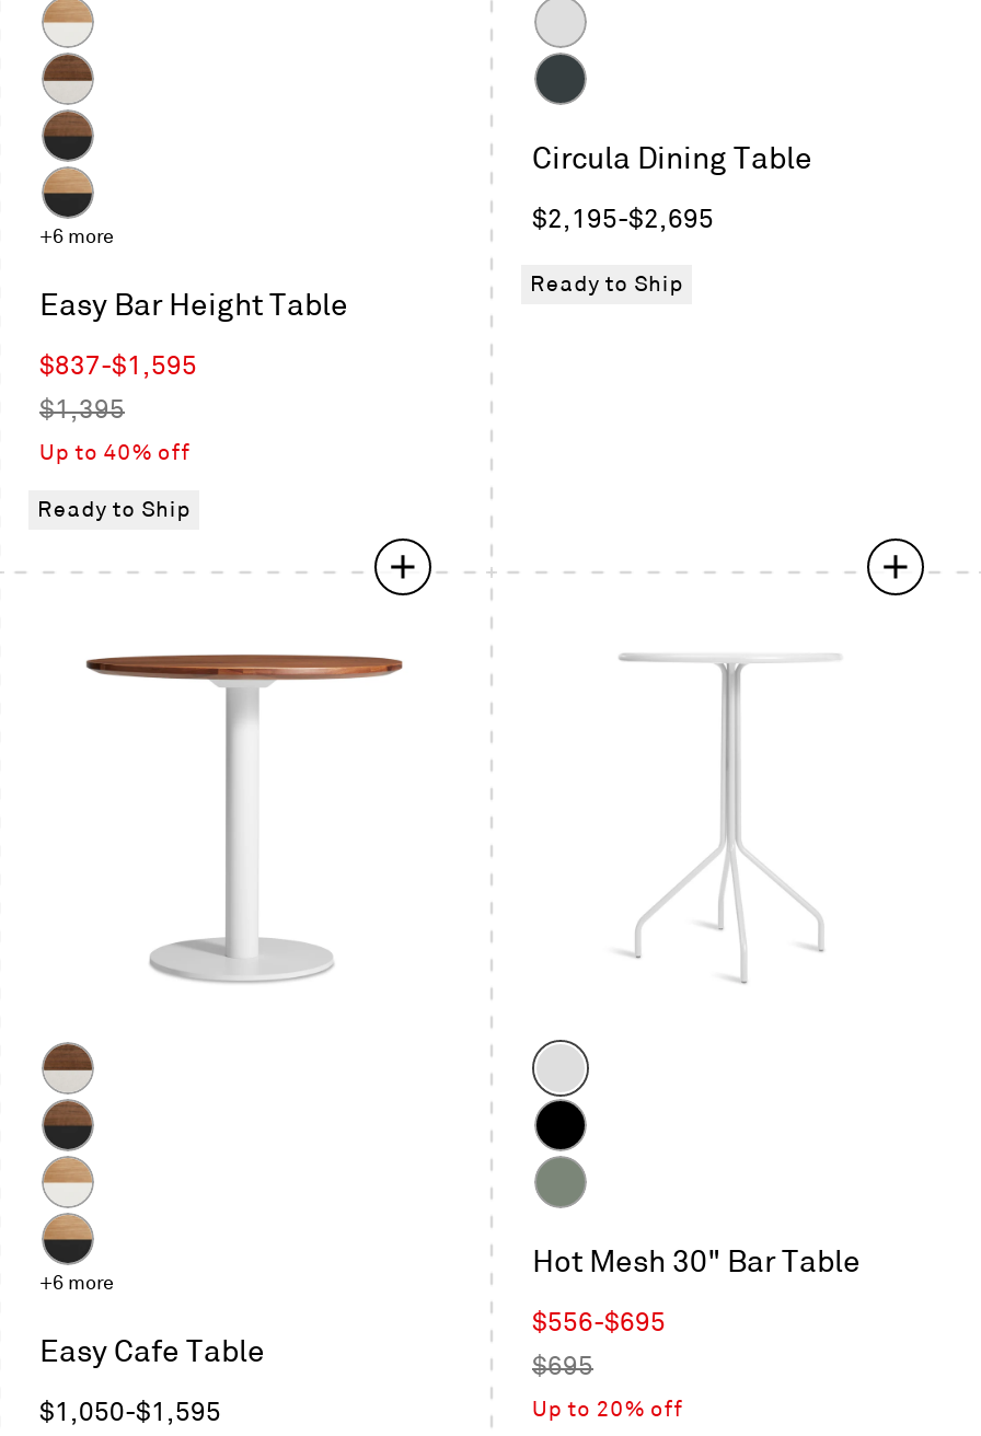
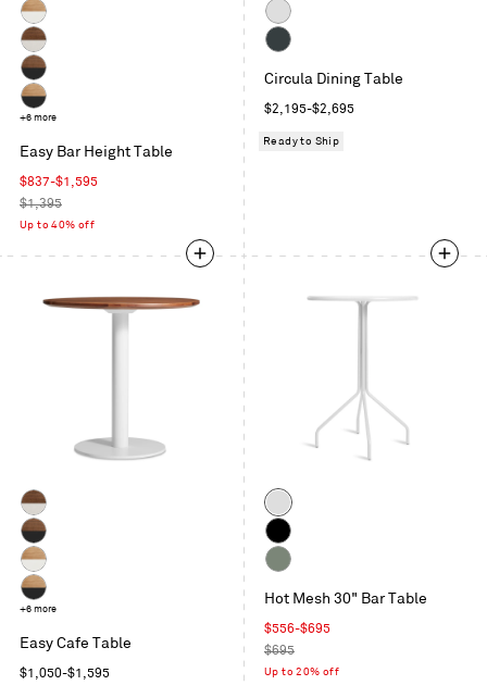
- Ready to Ship
